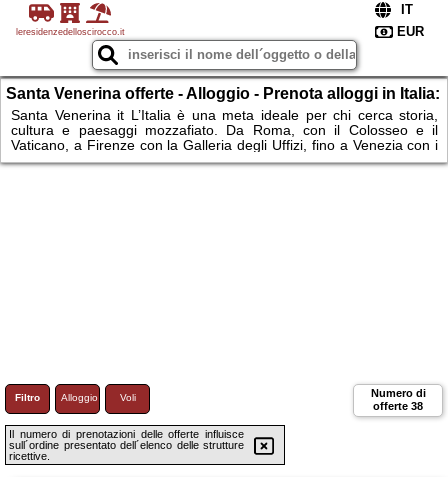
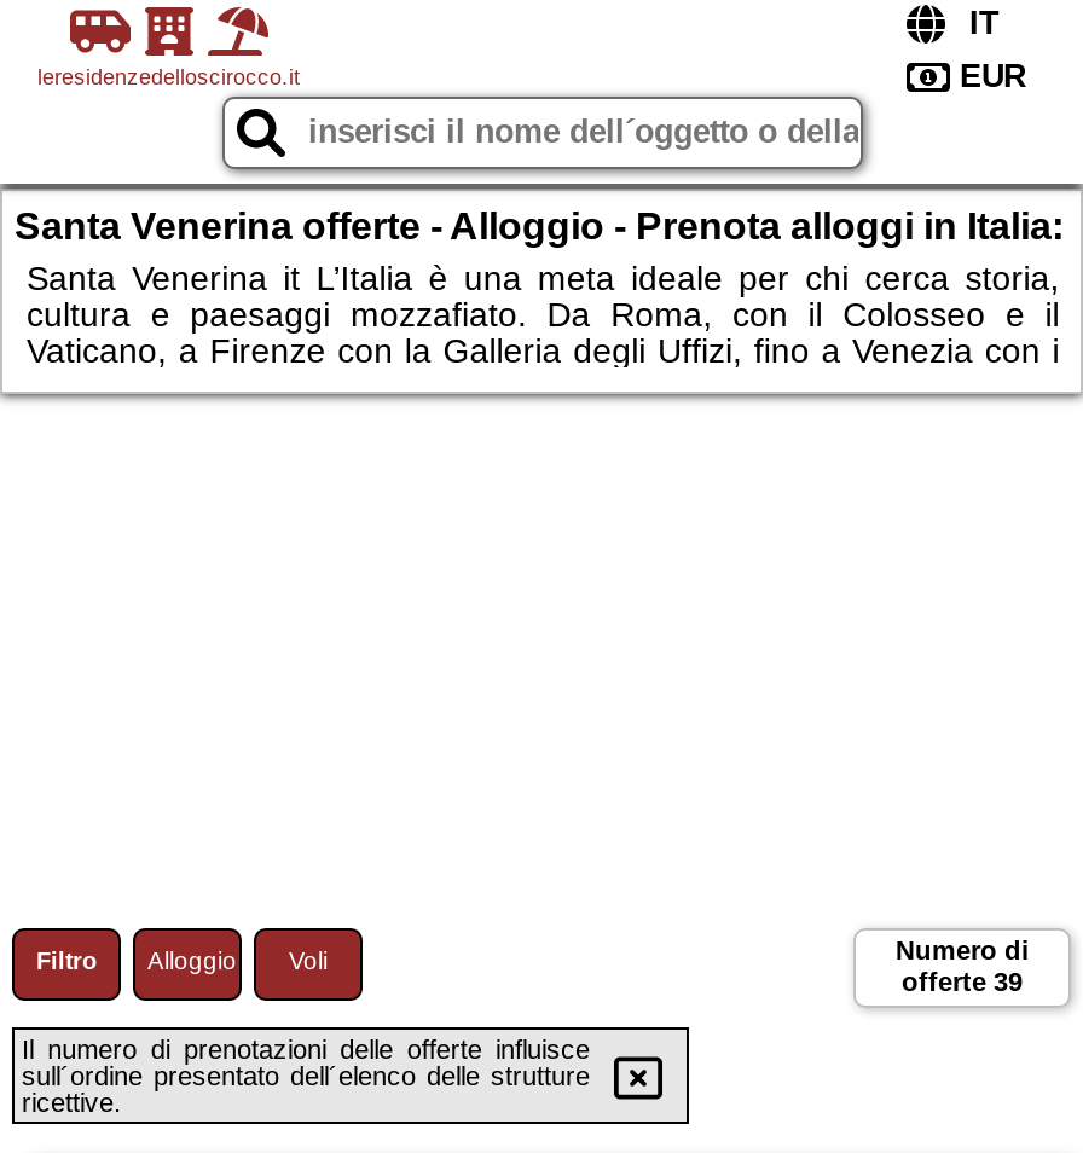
- offerte 38
+ offerte 39
